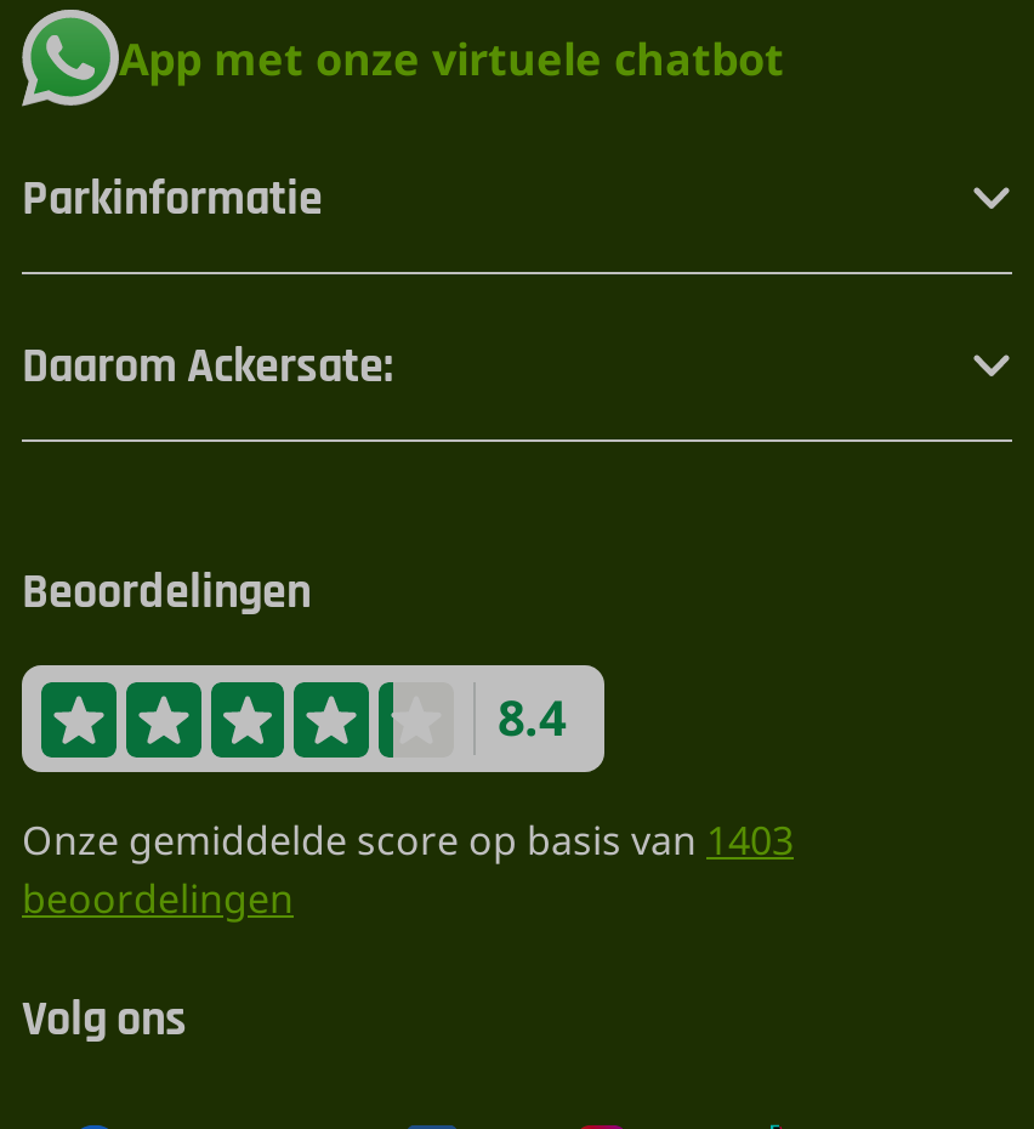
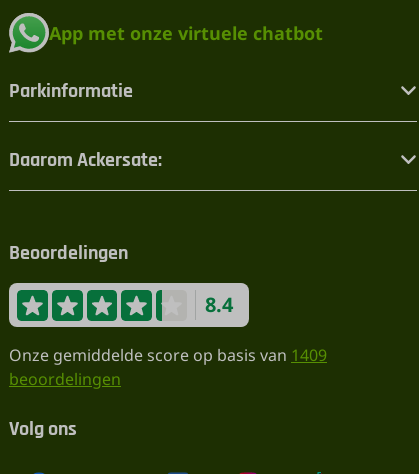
- Onze gemiddelde score op basis van 1403
+ Onze gemiddelde score op basis van 1409
